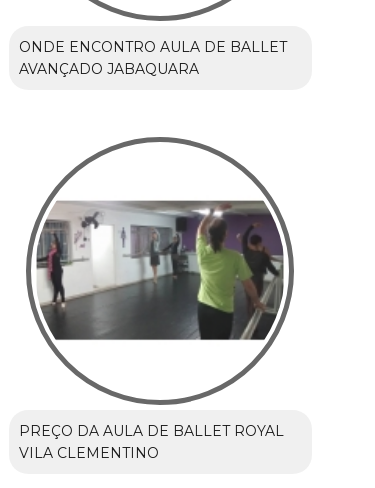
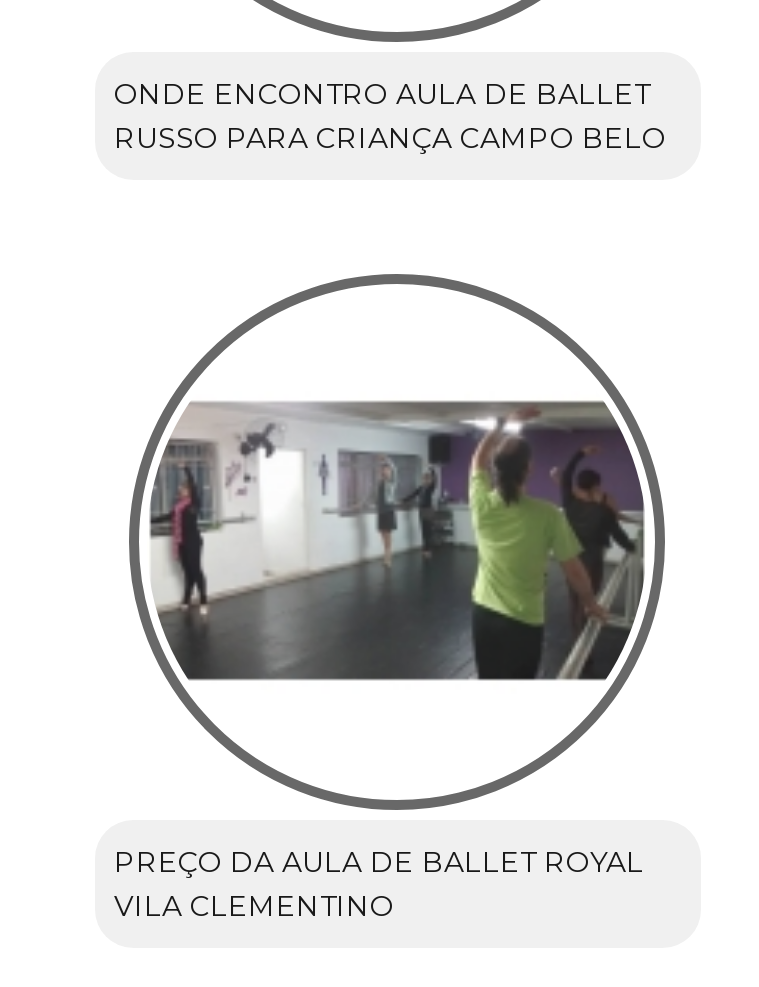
- AVANÇADO JABAQUARA
+ RUSSO PARA CRIANÇA CAMPO BELO
